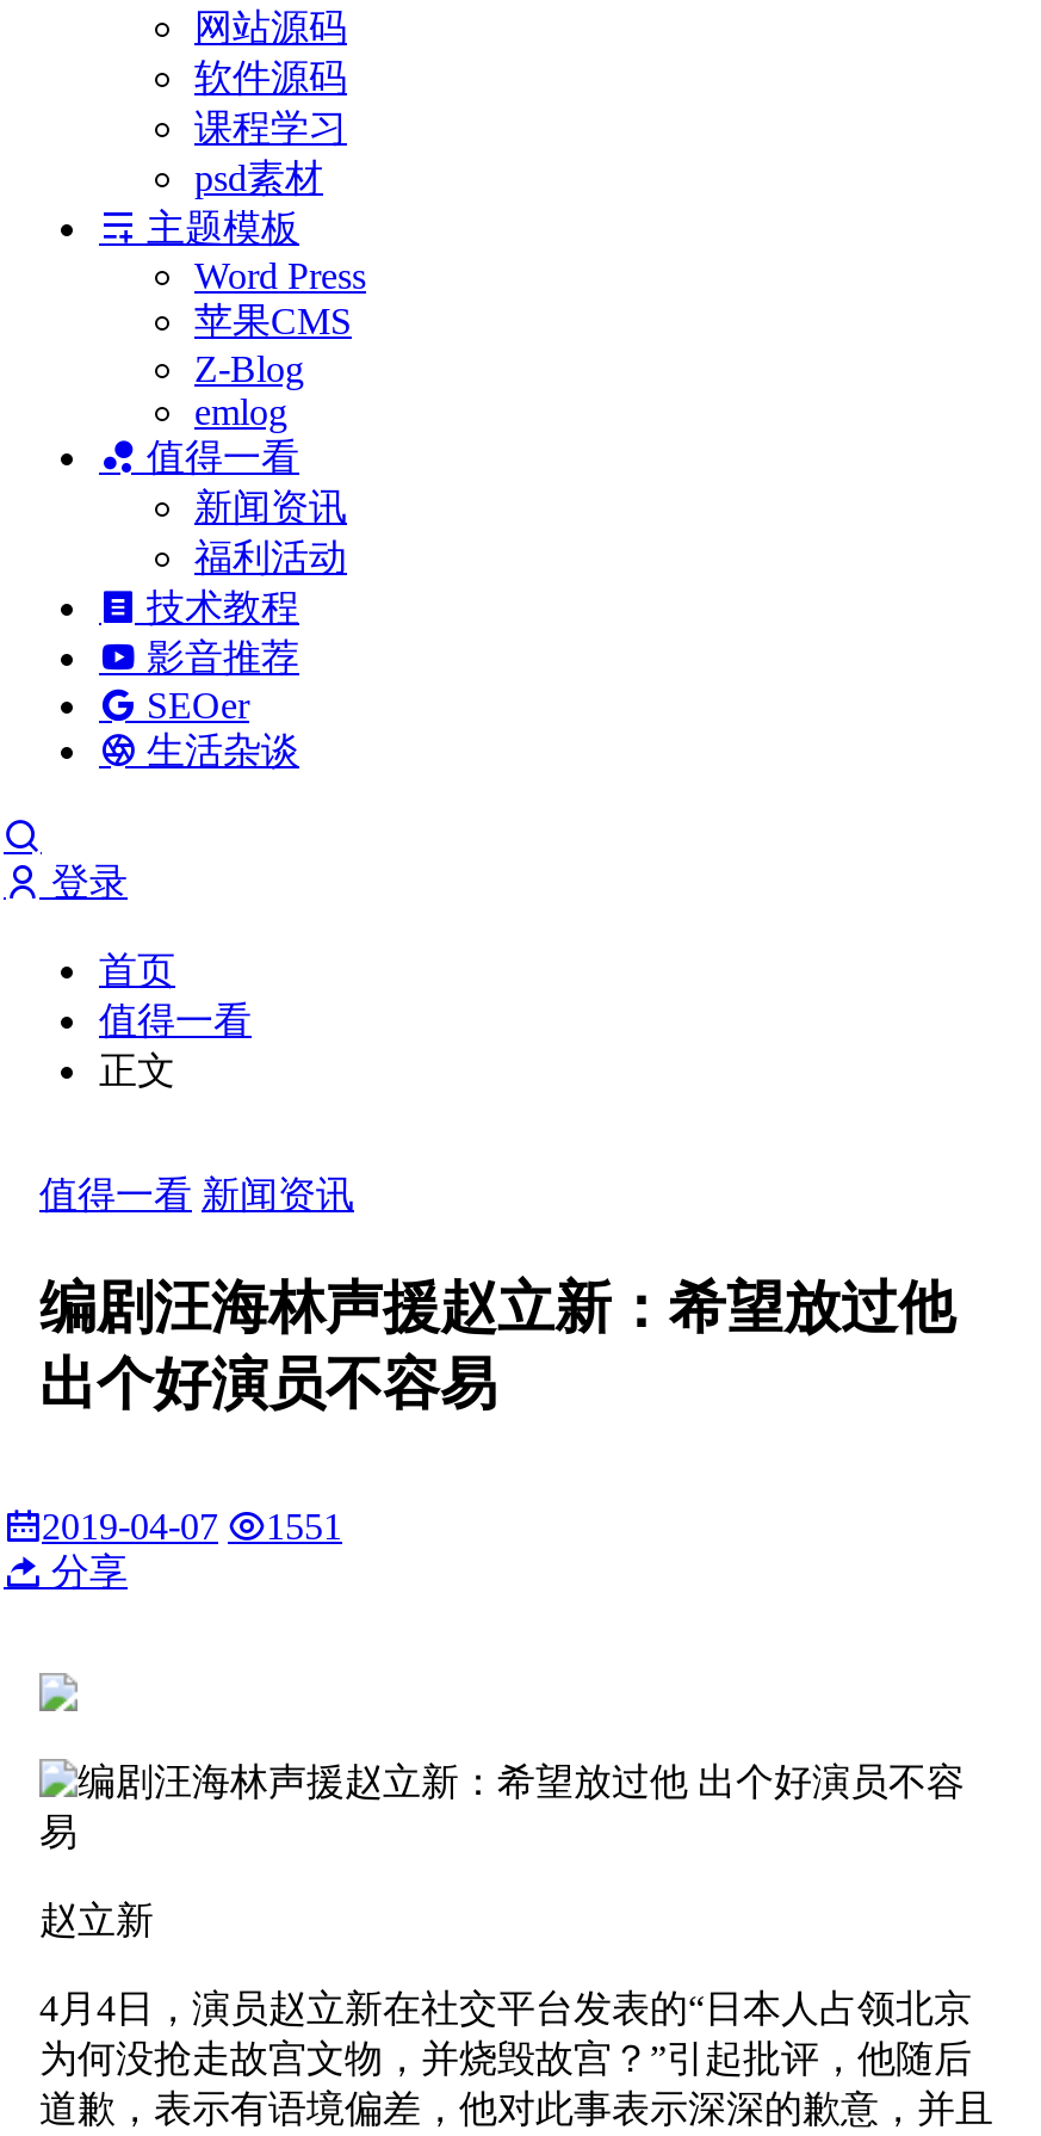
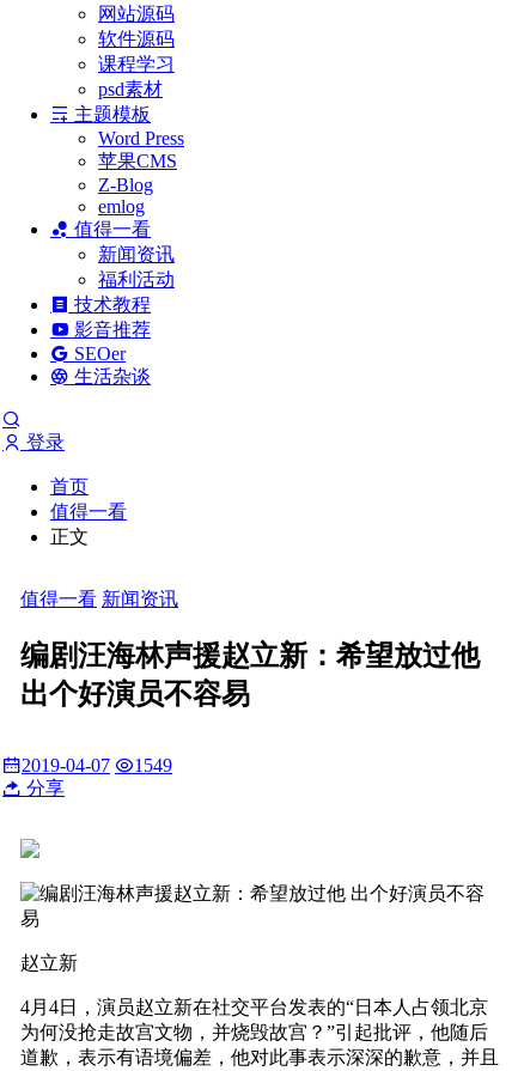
- 2019-04-07 1551
+ 2019-04-07 1549
